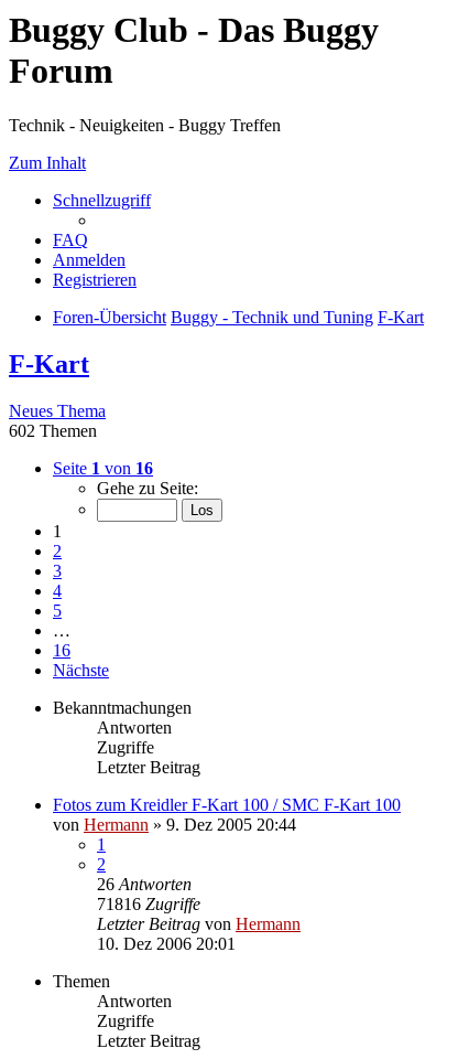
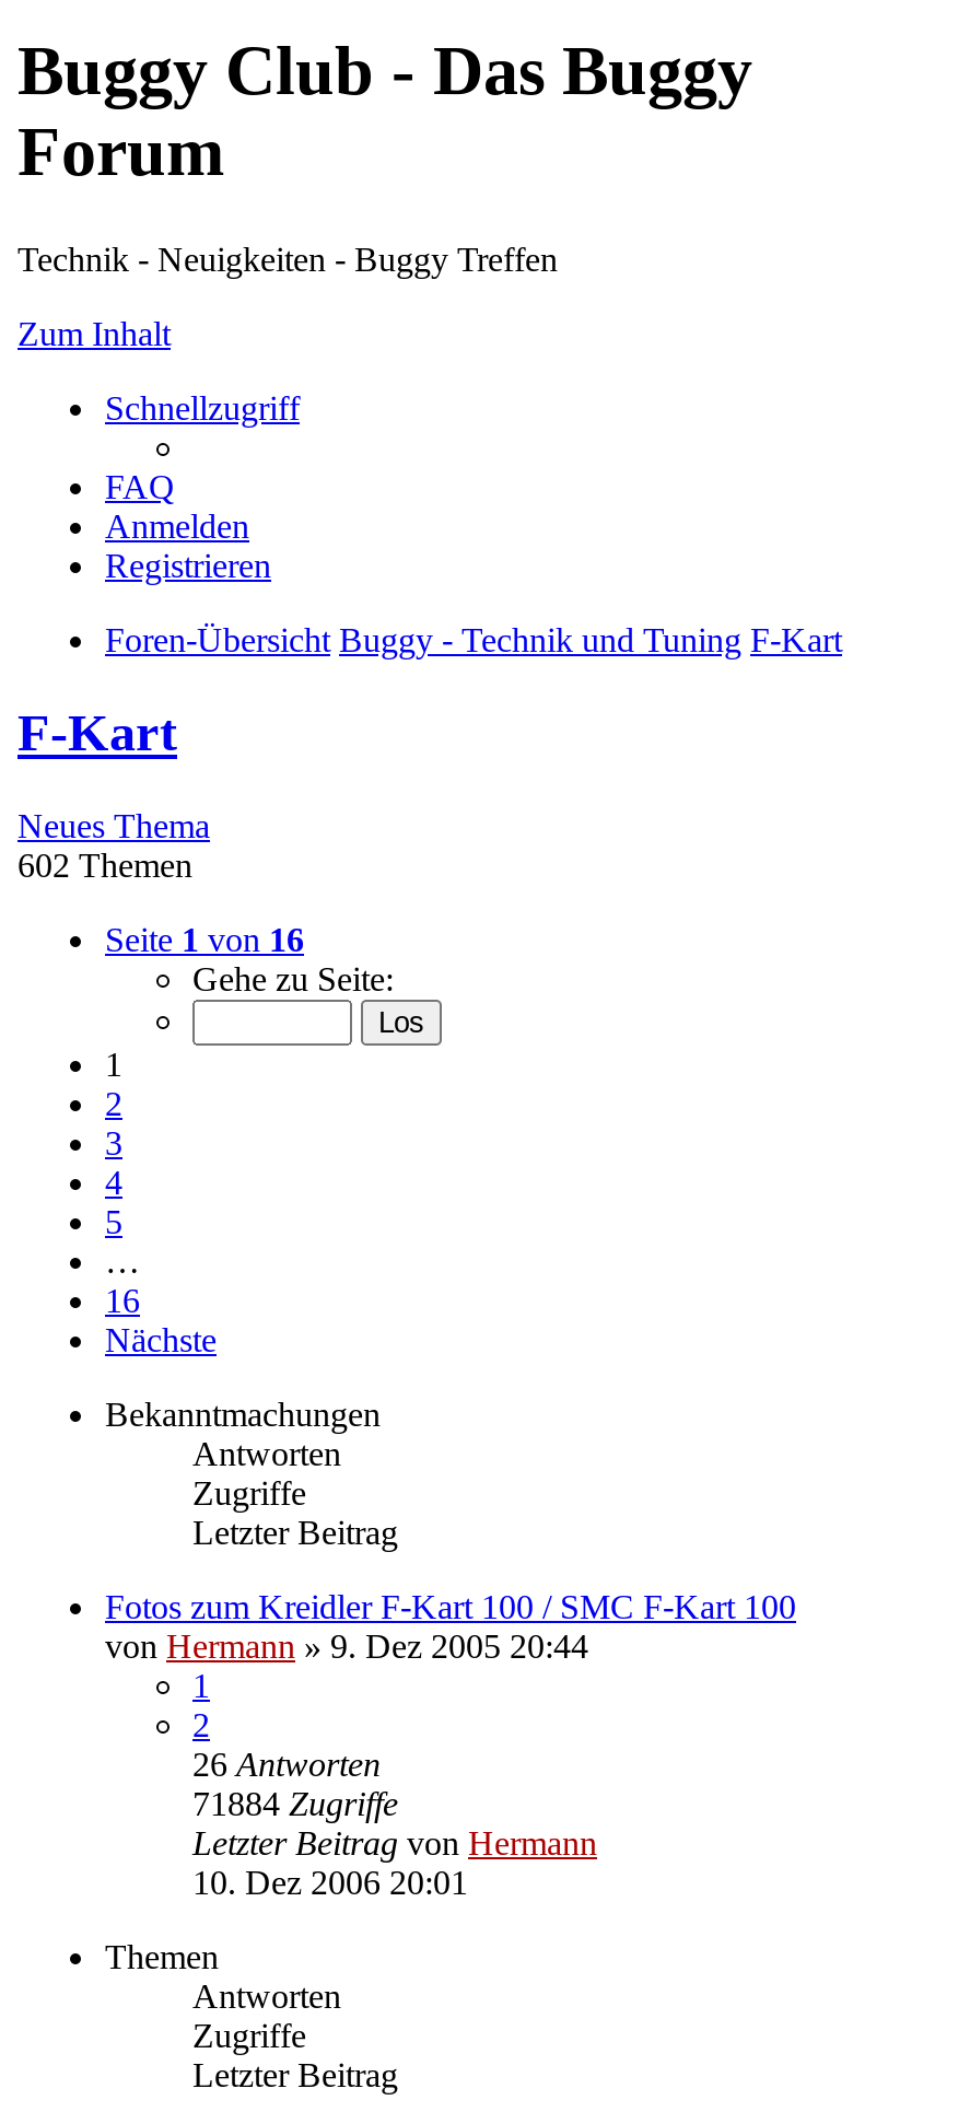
- 71816 Zugriffe
+ 71884 Zugriffe
